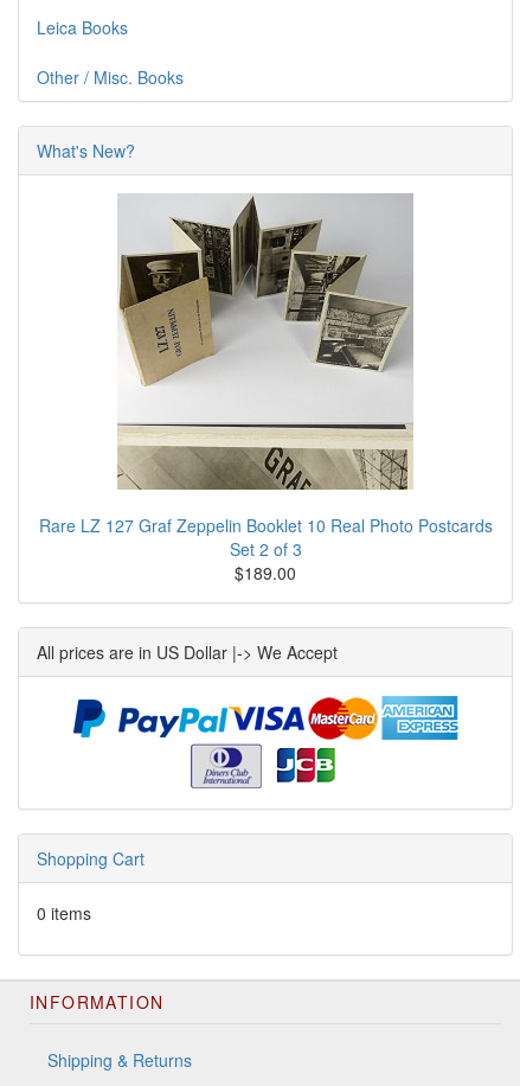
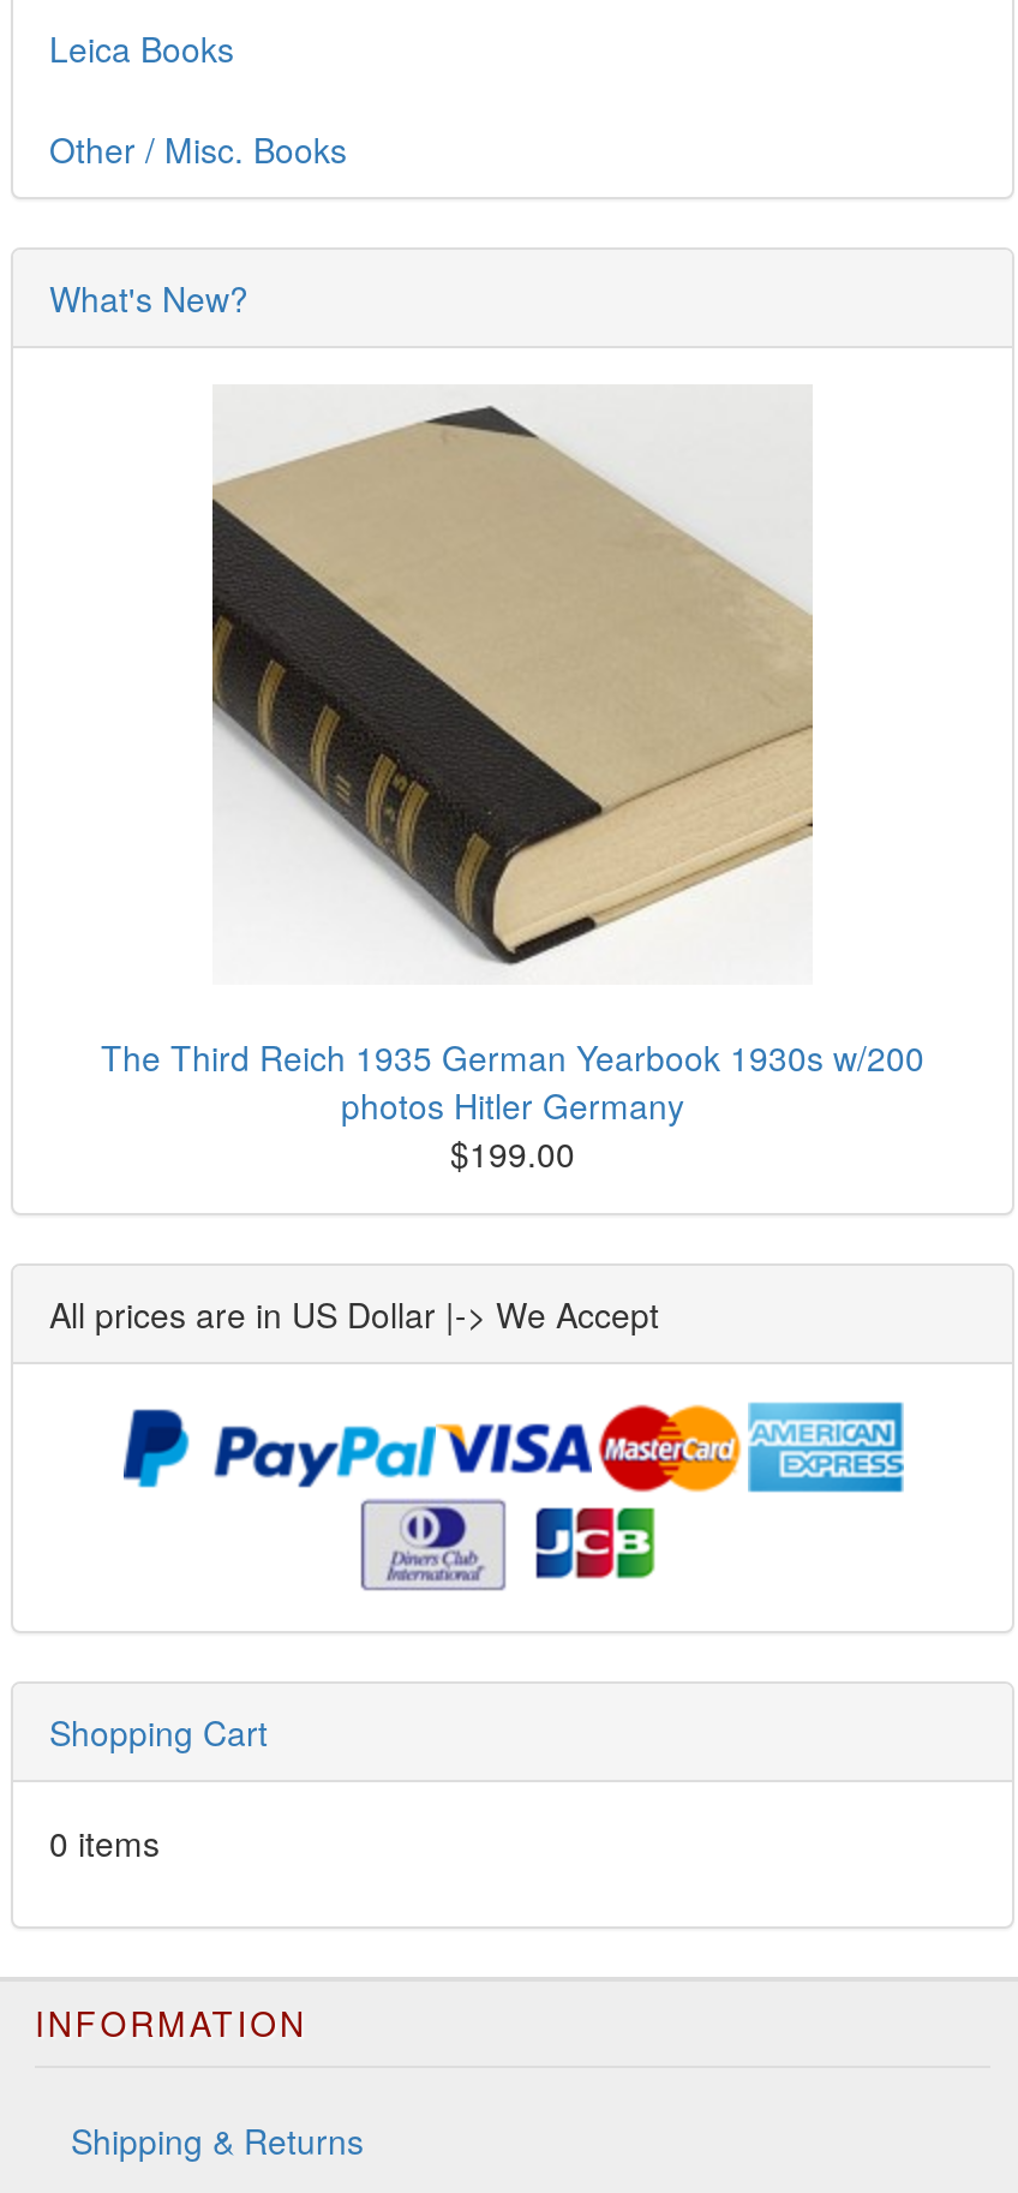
- [image]
- Rare LZ 127 Graf Zeppelin Booklet 10 Real Photo Postcards
- Set 2 of 3
- $189.00
+ [image]
+ The Third Reich 1935 German Yearbook 1930s w/200
+ photos Hitler Germany
+ $199.00
